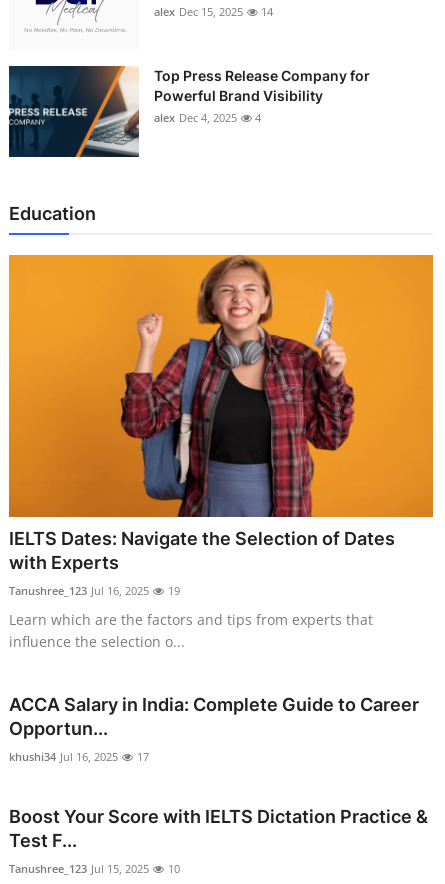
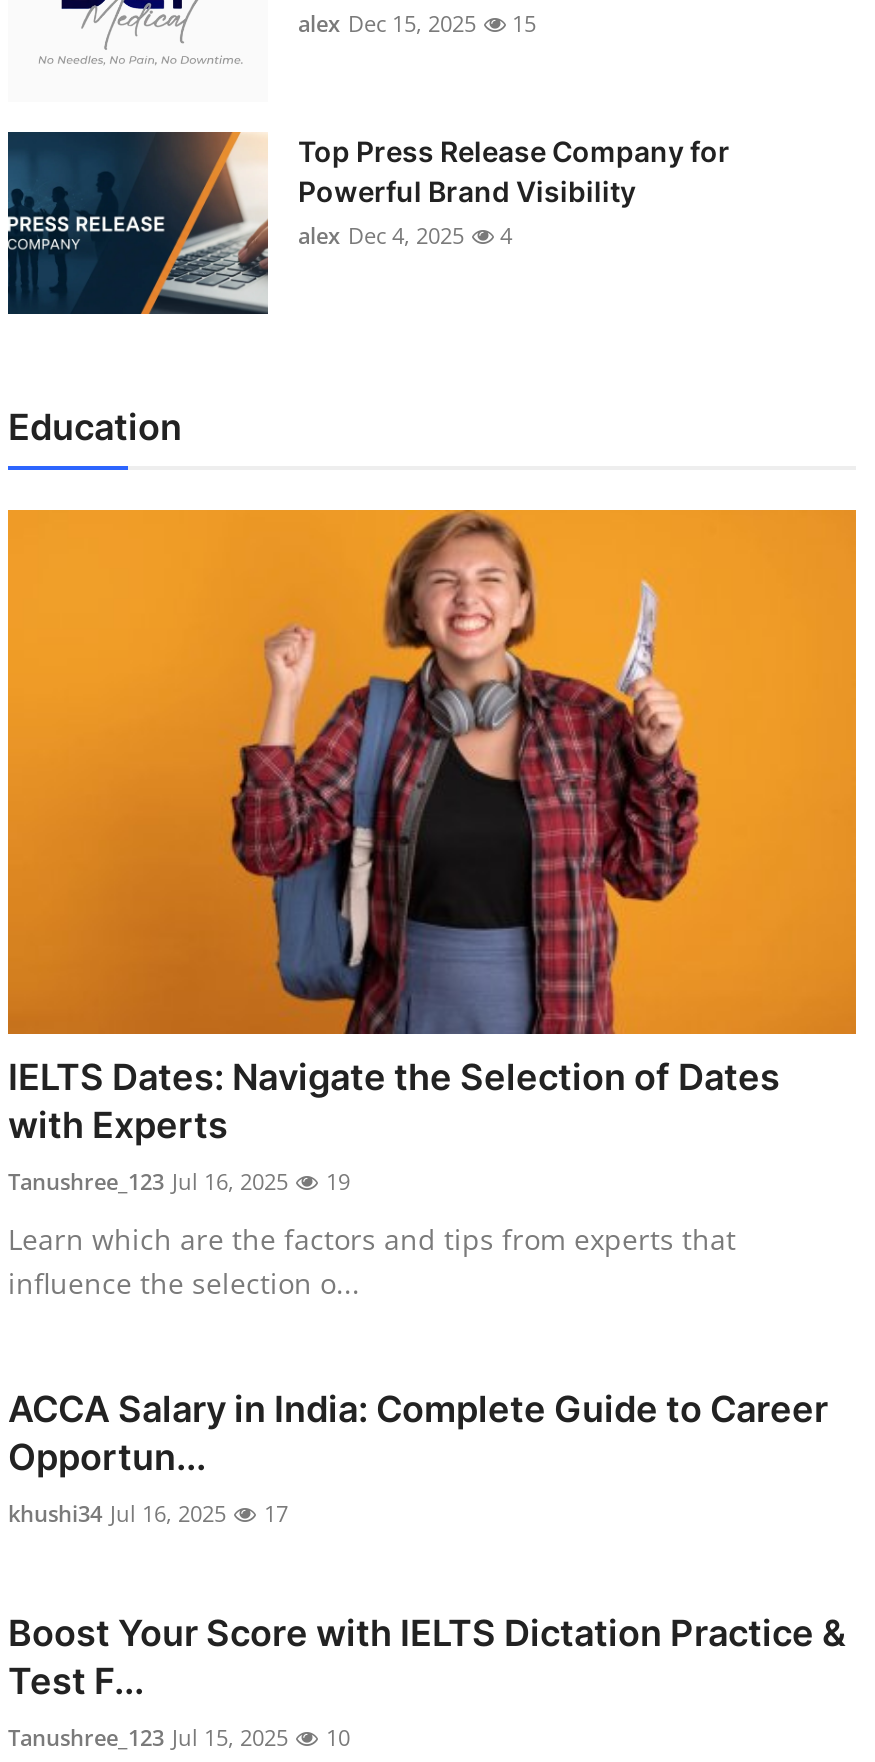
- alex Dec 15, 2025 14
+ alex Dec 15, 2025 15
